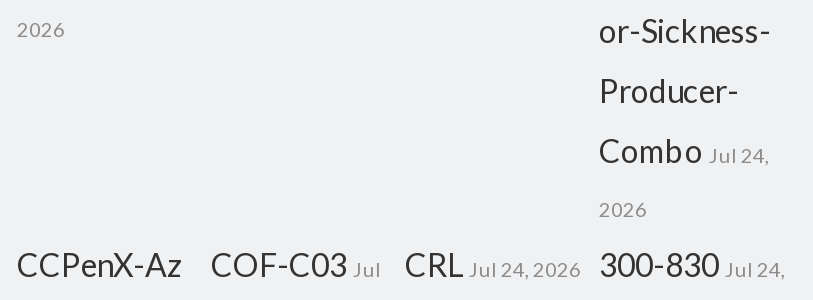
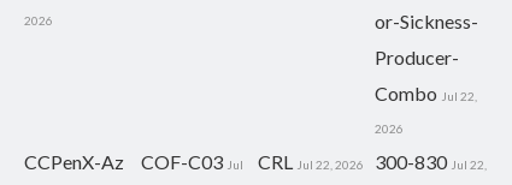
- Combo Jul 24,
+ Combo Jul 22,

- CCPenX-Az COF-C03 Jul CRL Jul 24, 2026 300-830 Jul 24,
+ CCPenX-Az COF-C03 Jul CRL Jul 22, 2026 300-830 Jul 22,
